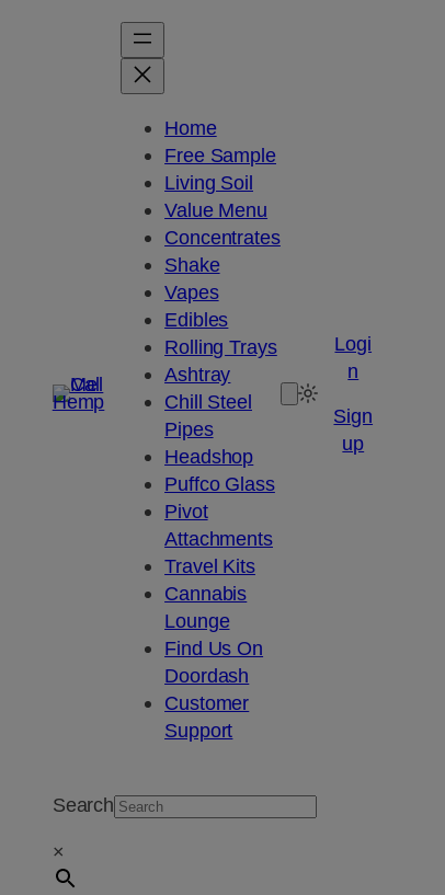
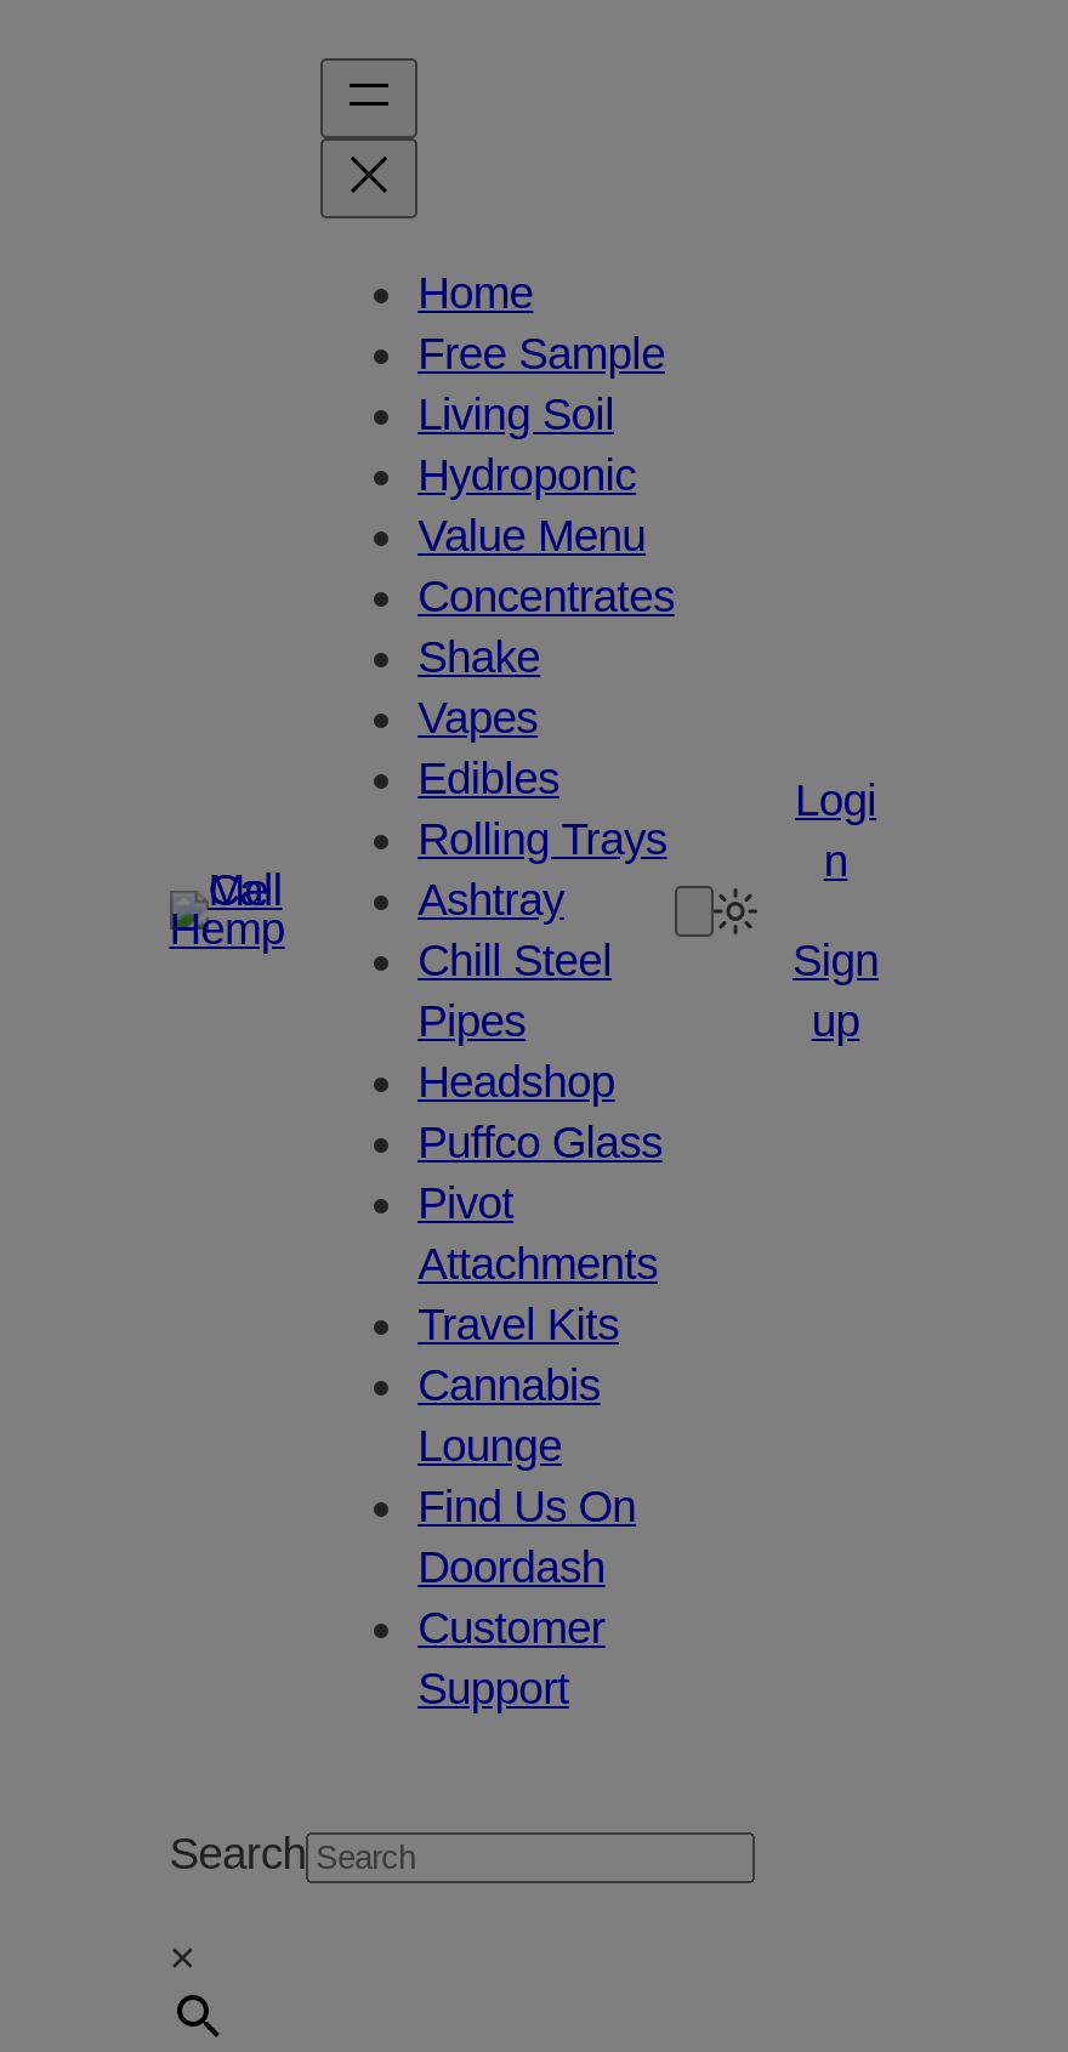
+ Hydroponic
